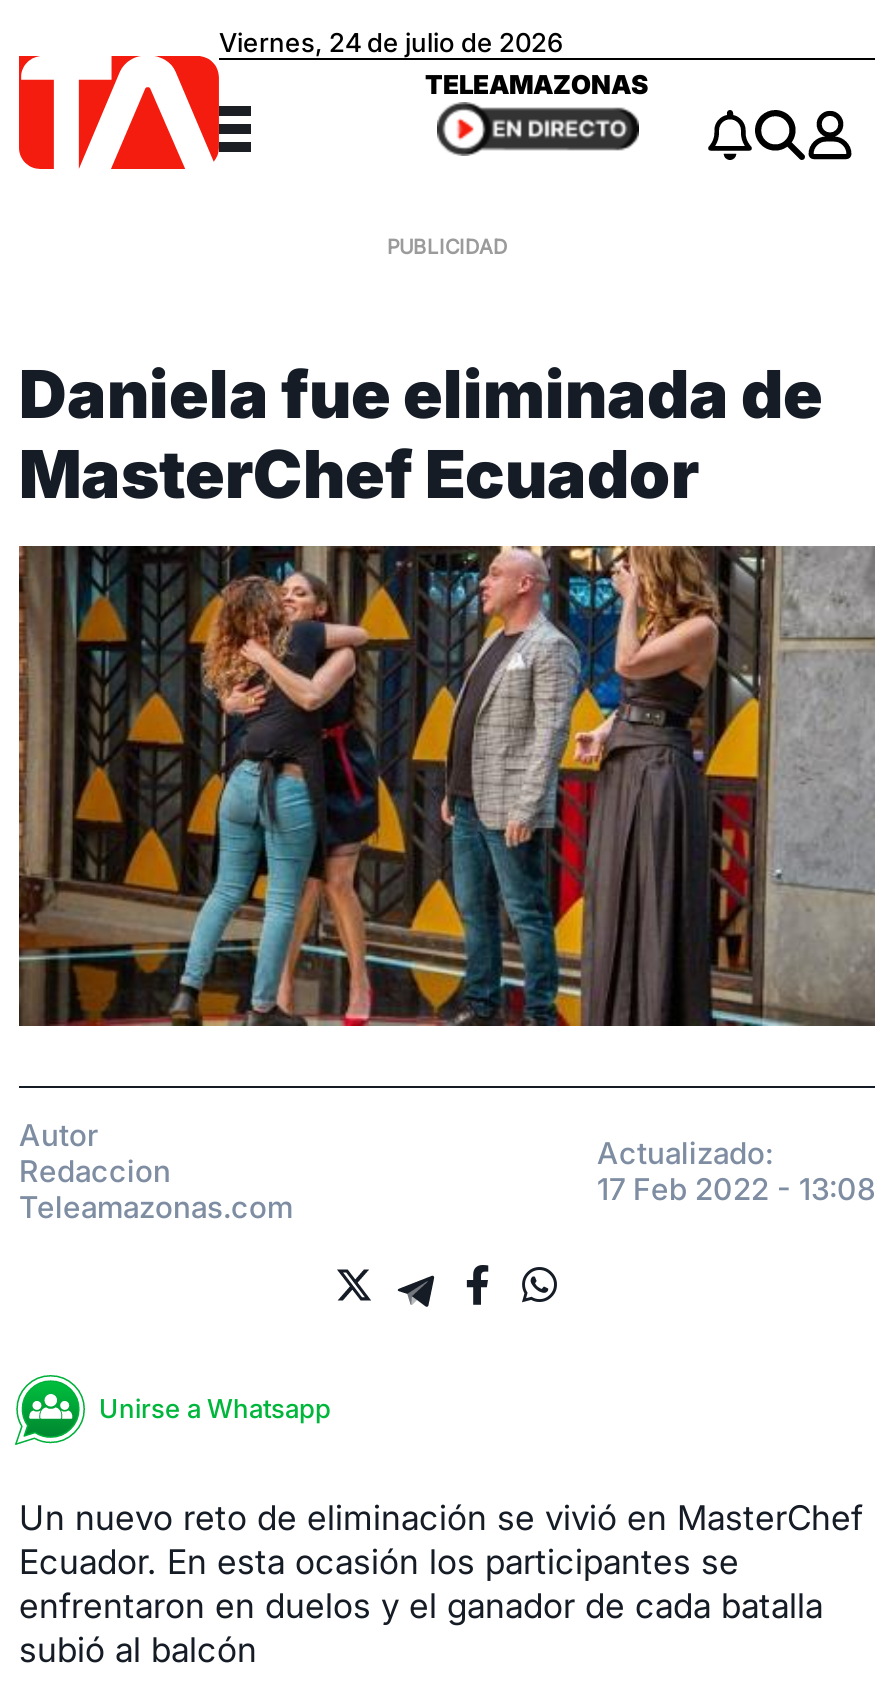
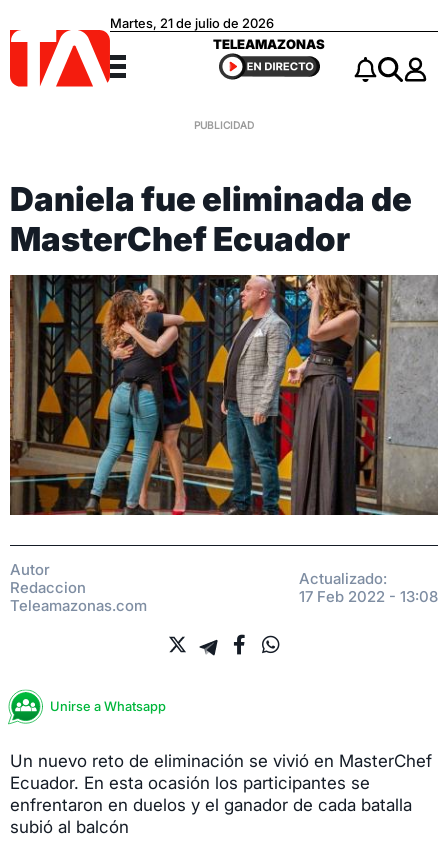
- Viernes, 24 de julio de 2026
+ Martes, 21 de julio de 2026
